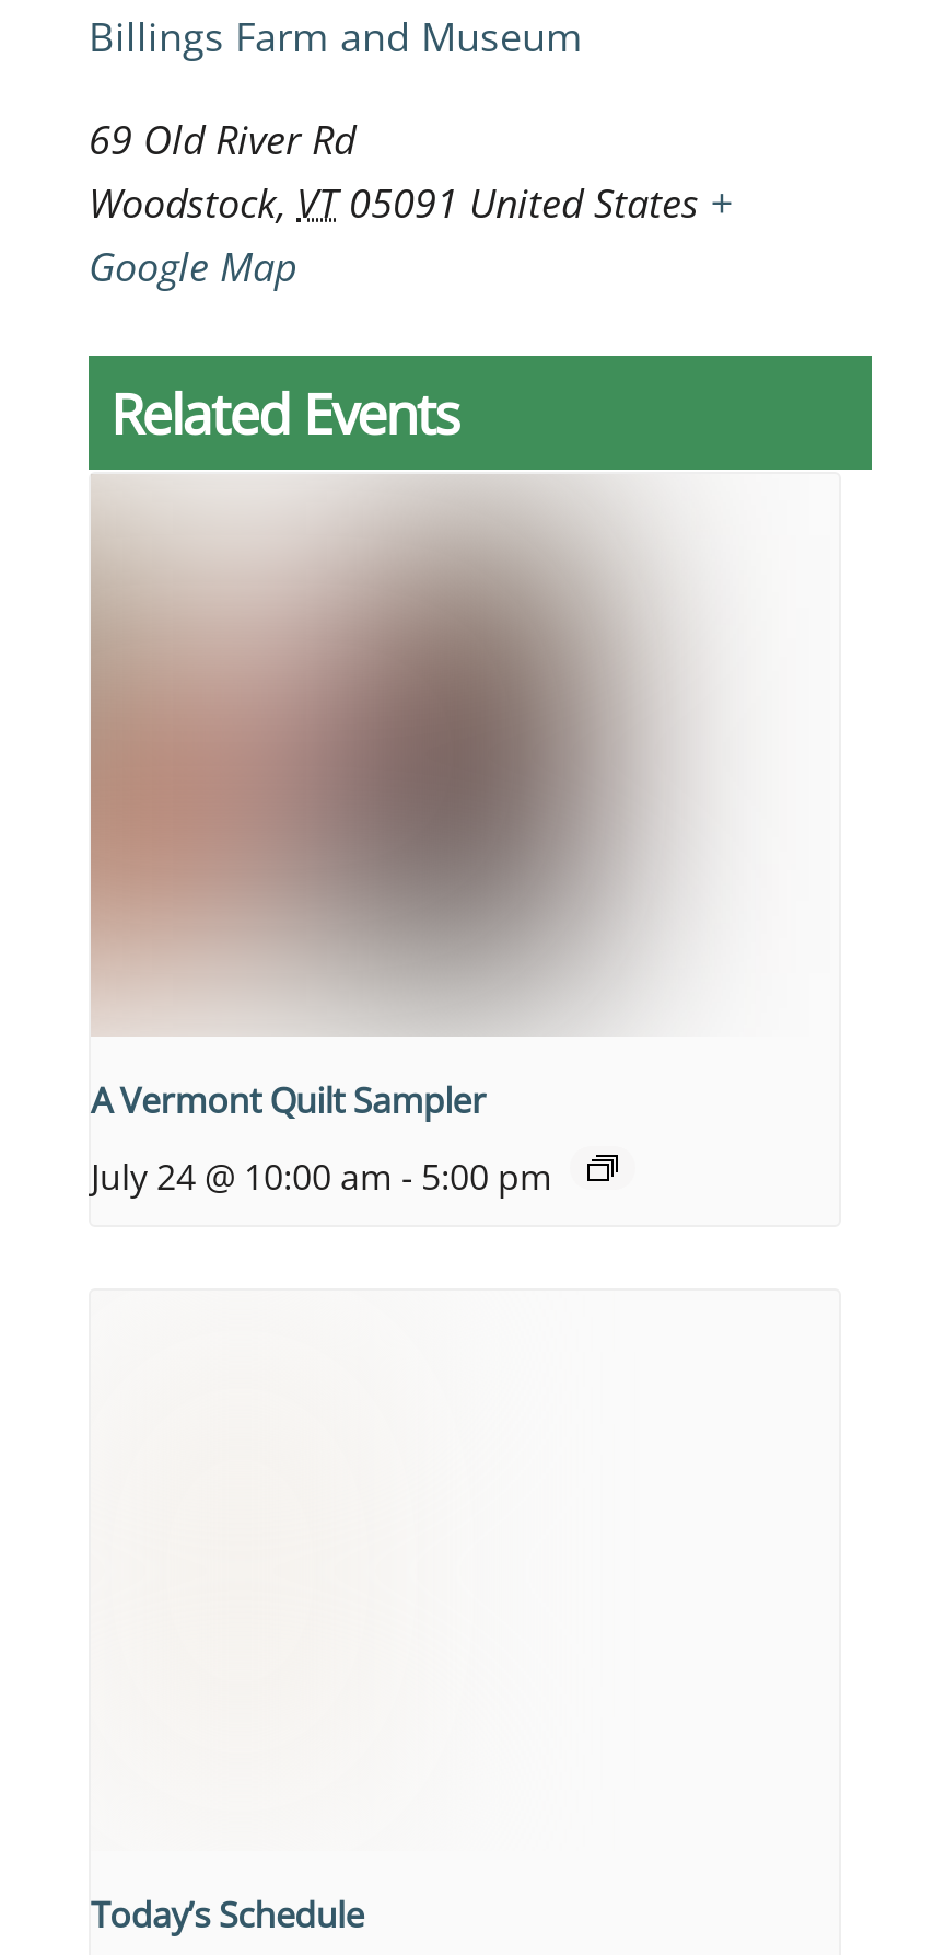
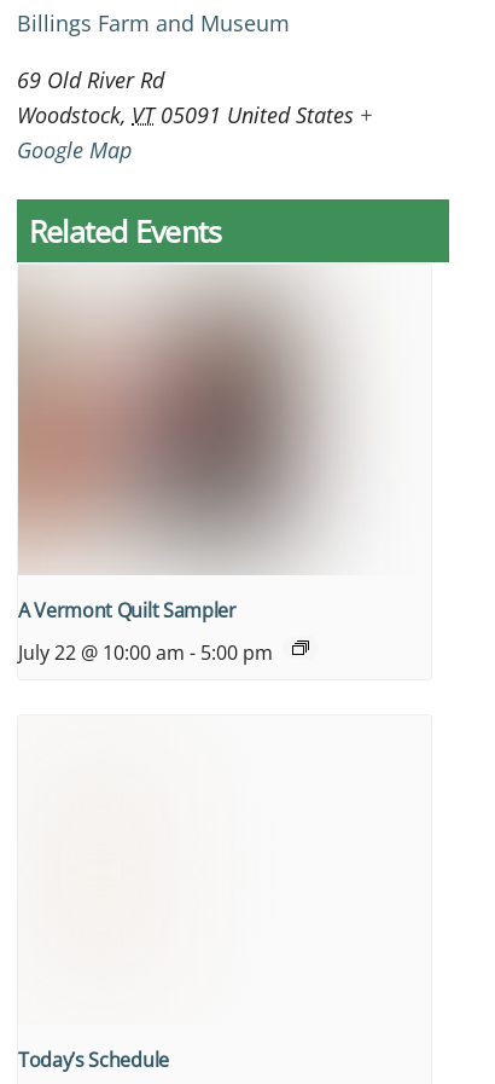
- July 24 @ 10:00 am - 5:00 pm
+ July 22 @ 10:00 am - 5:00 pm
